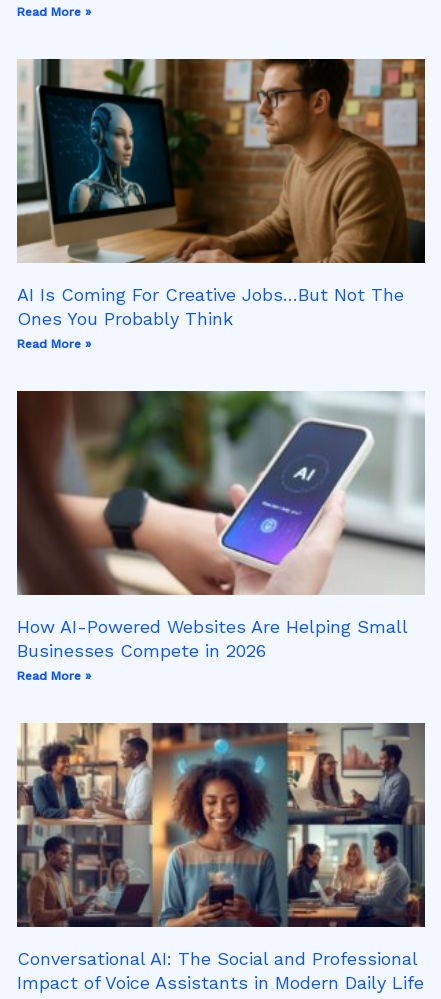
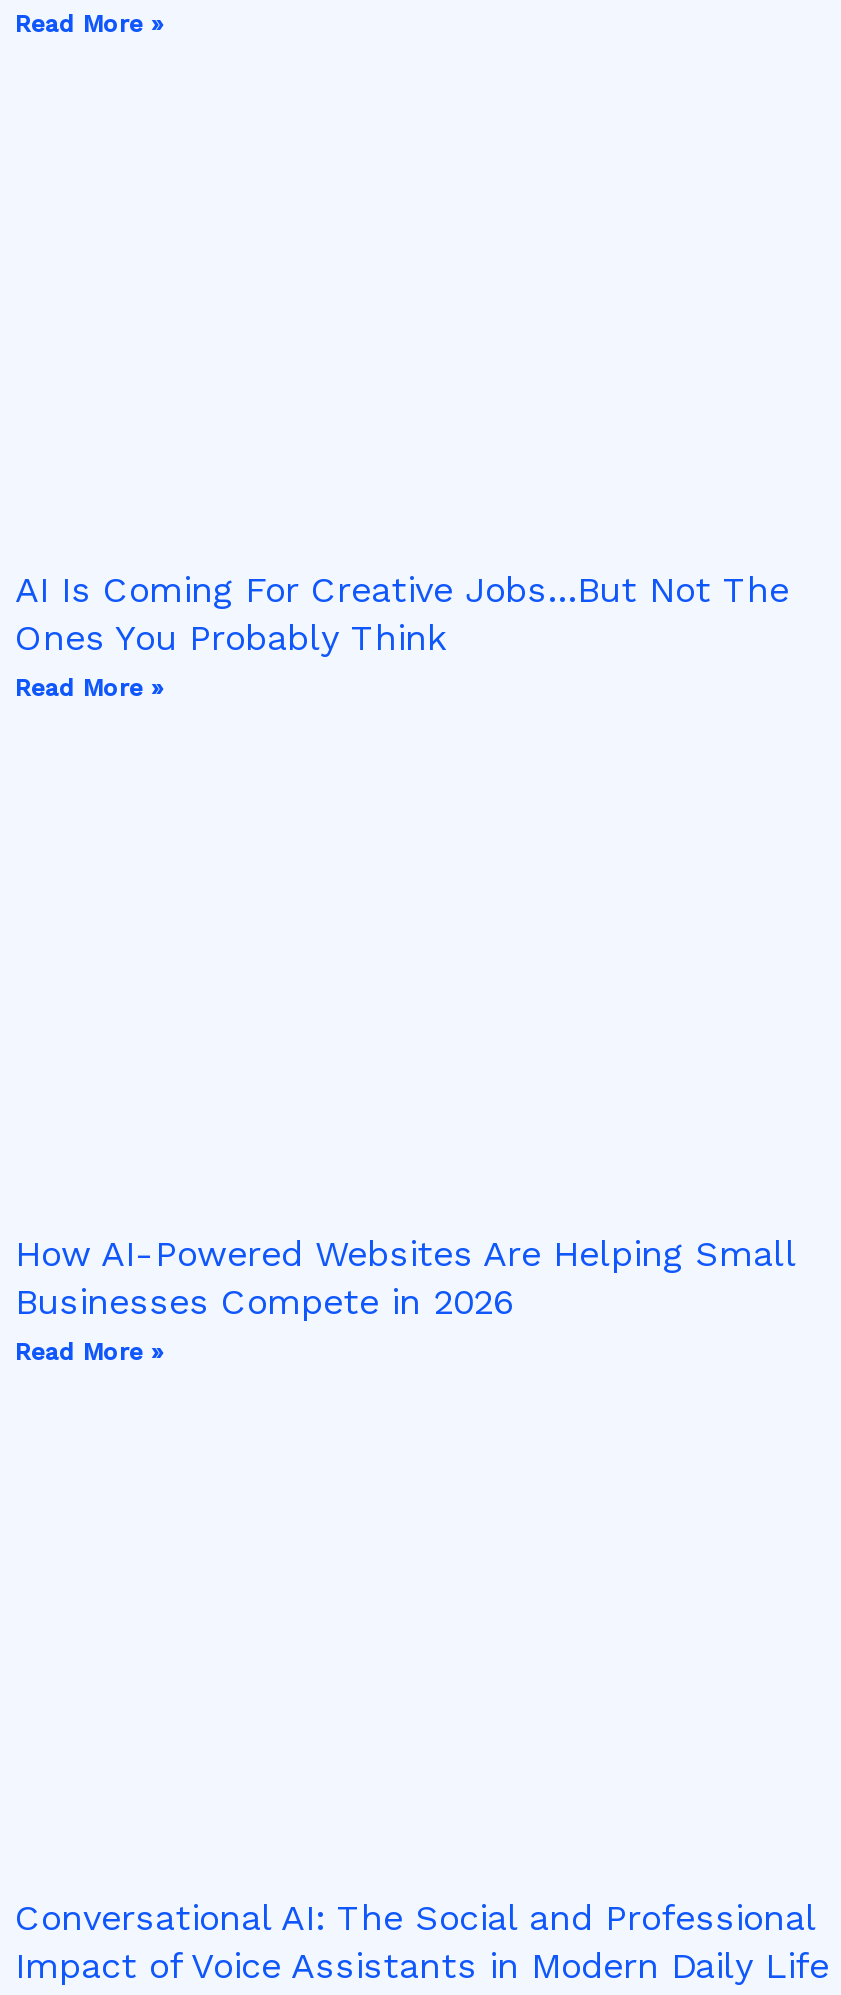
- [image]

- [image]

- [image]
